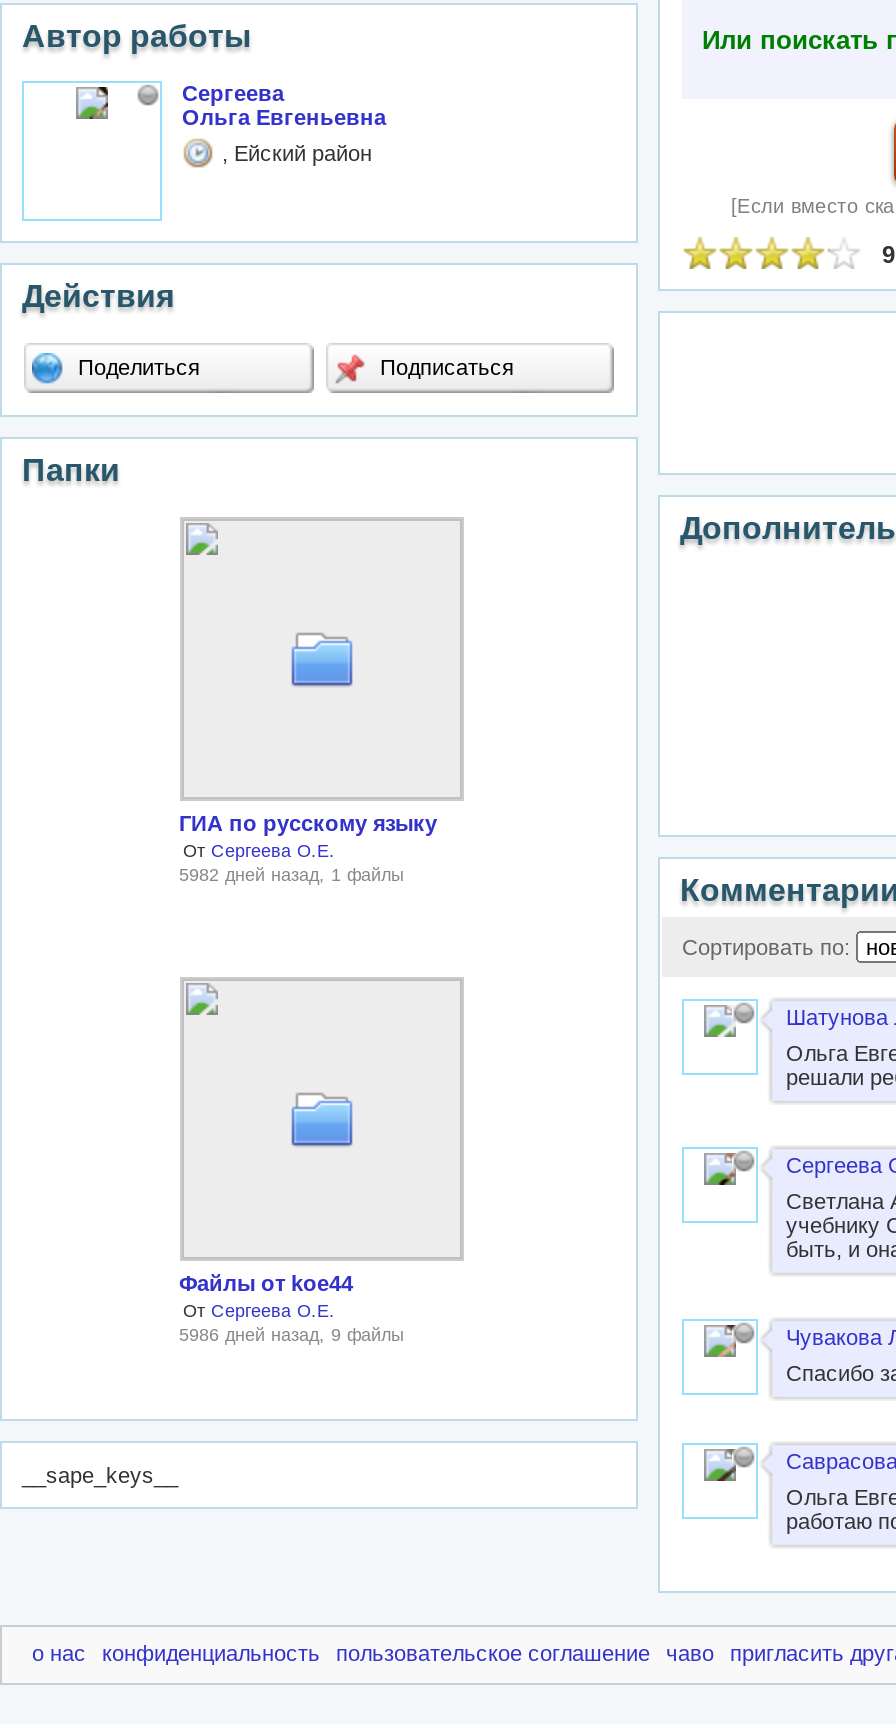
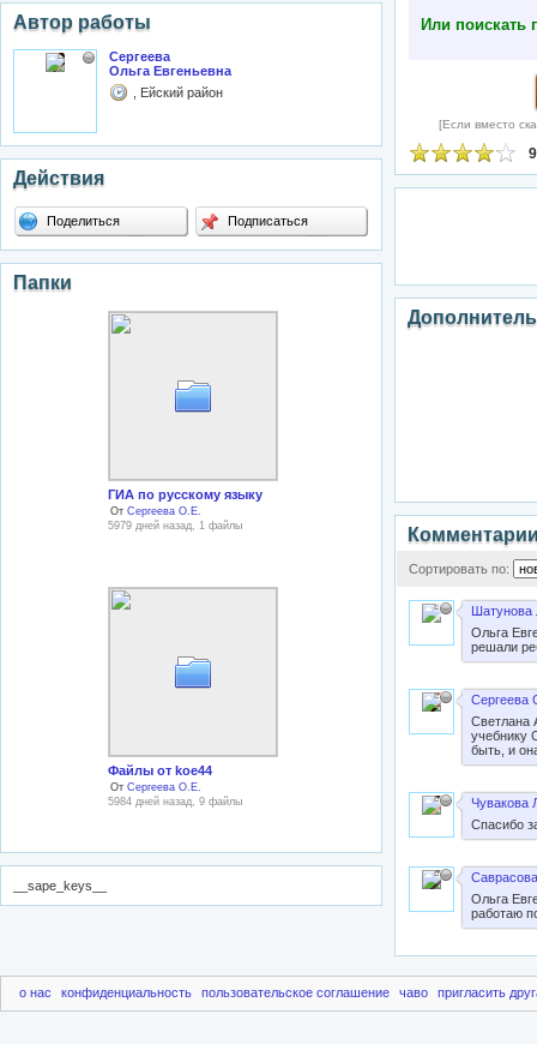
- 5982 дней назад, 1 файлы
+ 5979 дней назад, 1 файлы

- 5986 дней назад, 9 файлы
+ 5984 дней назад, 9 файлы
